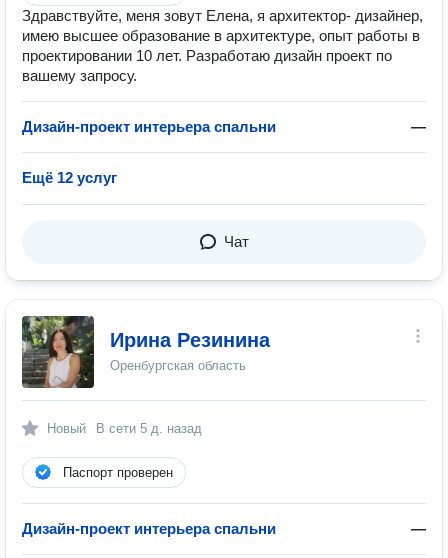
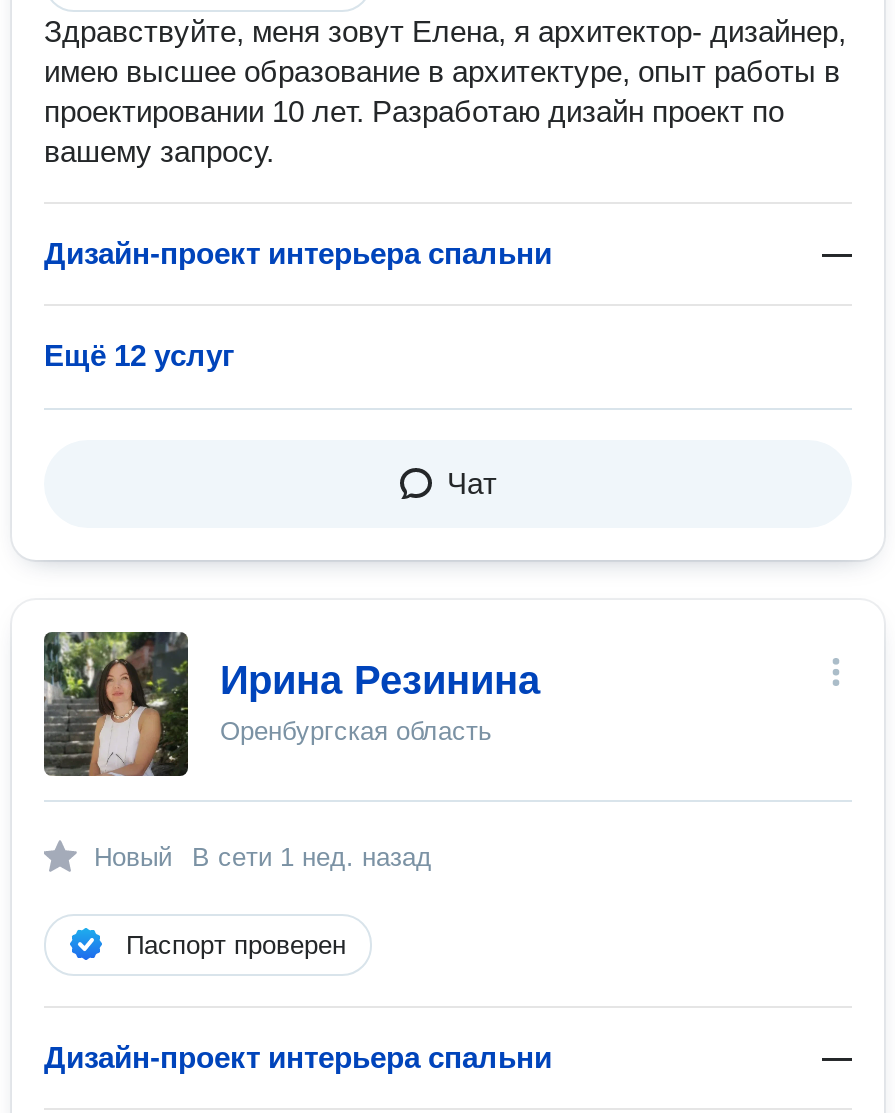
- В сети 5 д. назад
+ В сети 1 нед. назад
